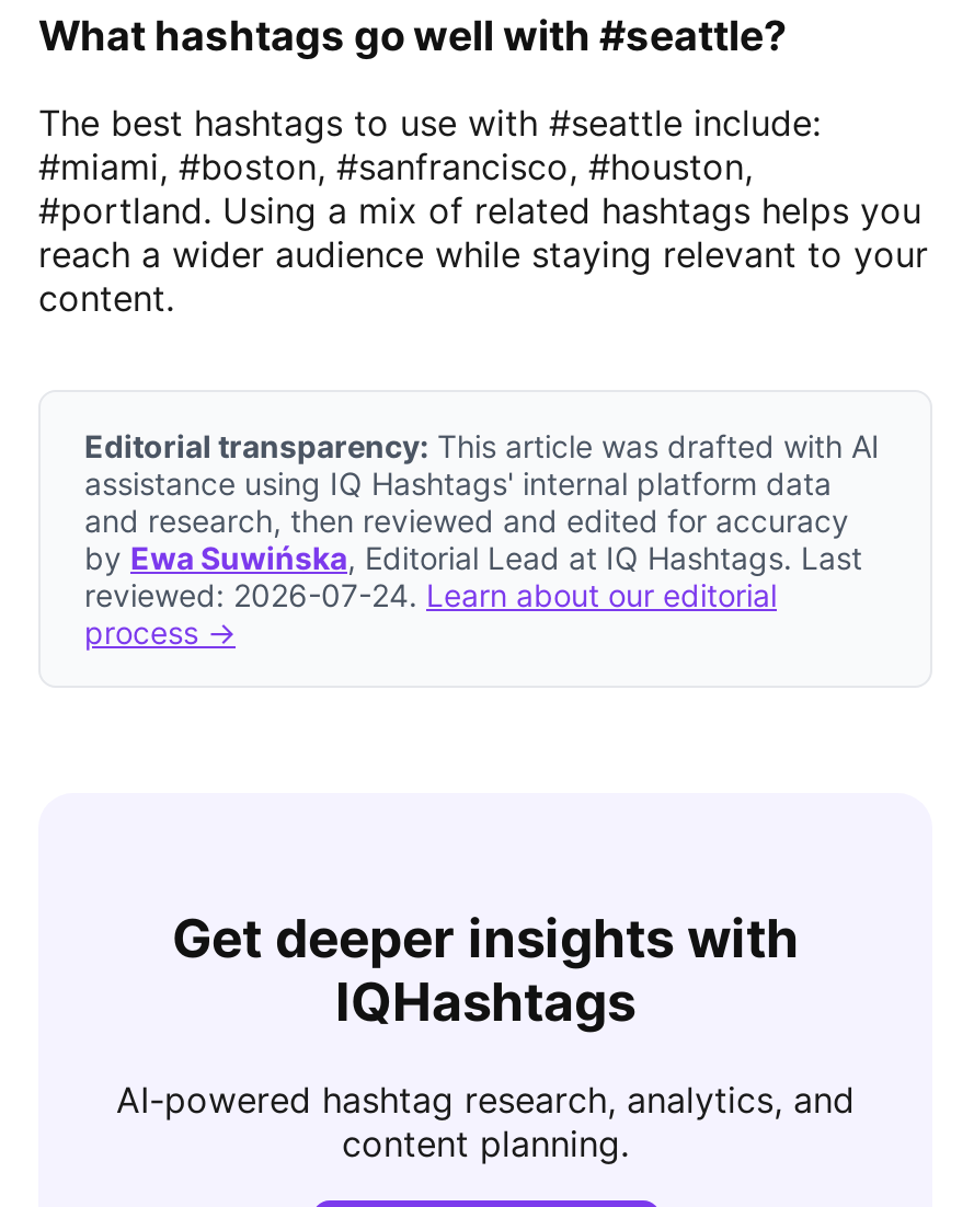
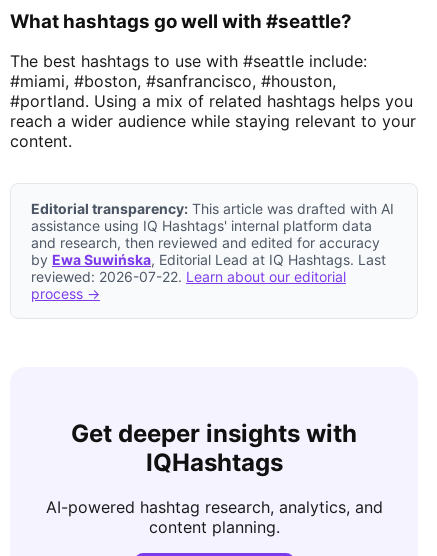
- reviewed: 2026-07-24. Learn about our editorial
+ reviewed: 2026-07-22. Learn about our editorial
